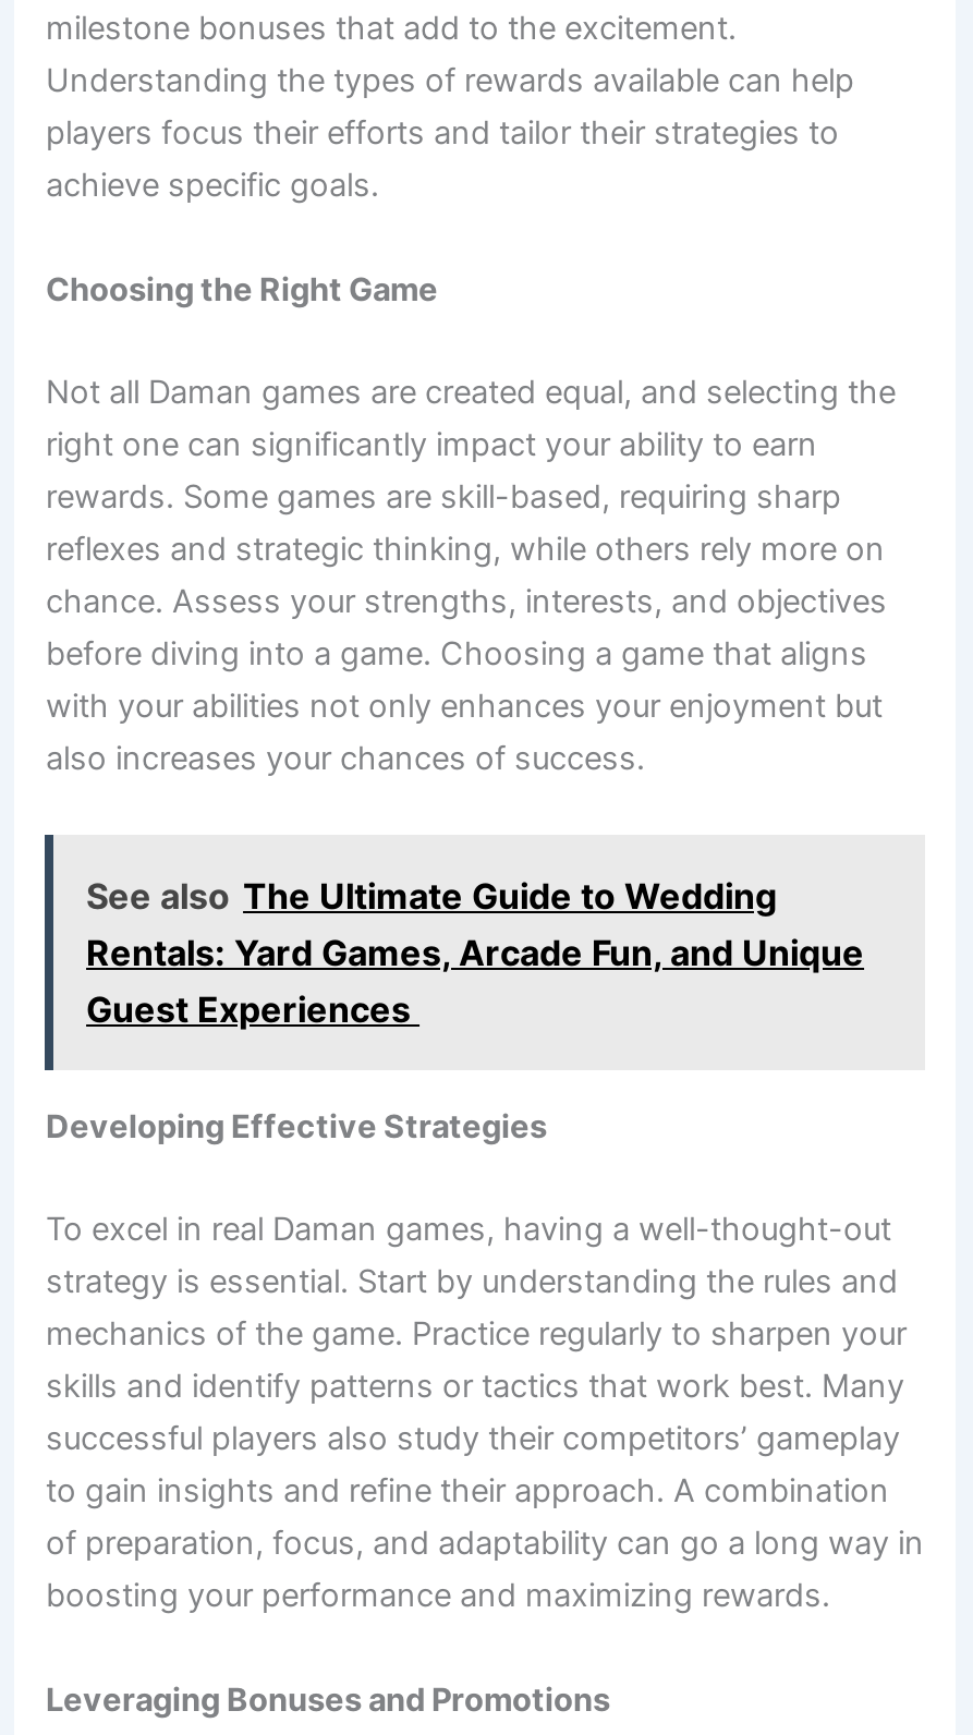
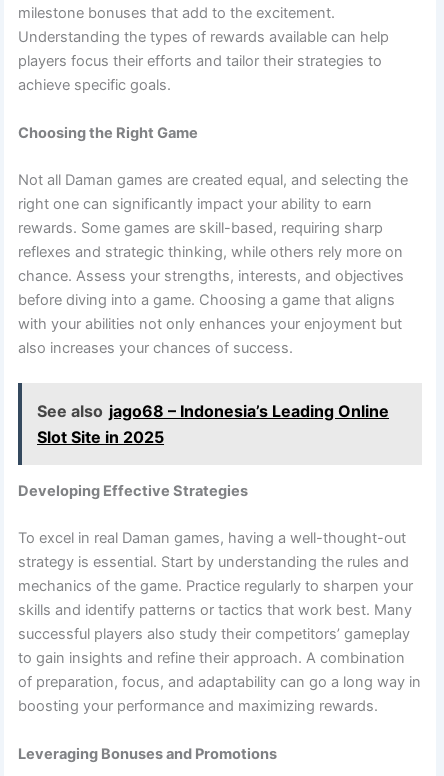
- See also The Ultimate Guide to Wedding
- Rentals: Yard Games, Arcade Fun, and Unique
- Guest Experiences
+ See also jago68 – Indonesia’s Leading Online
+ Slot Site in 2025
